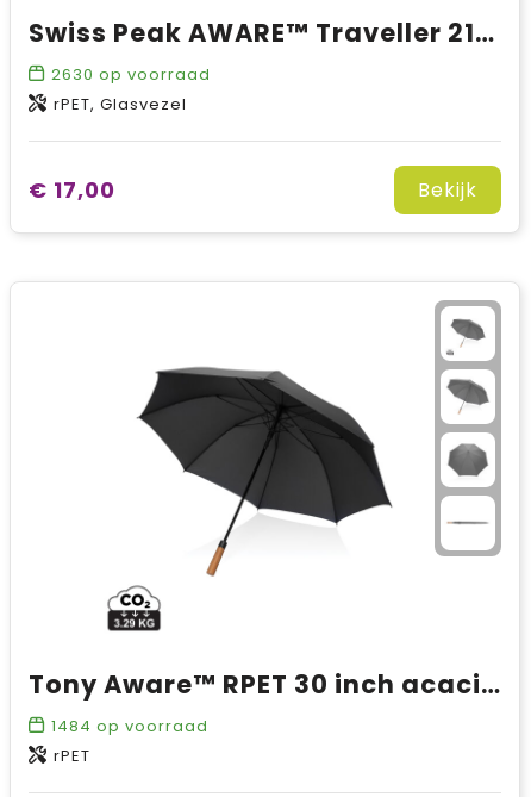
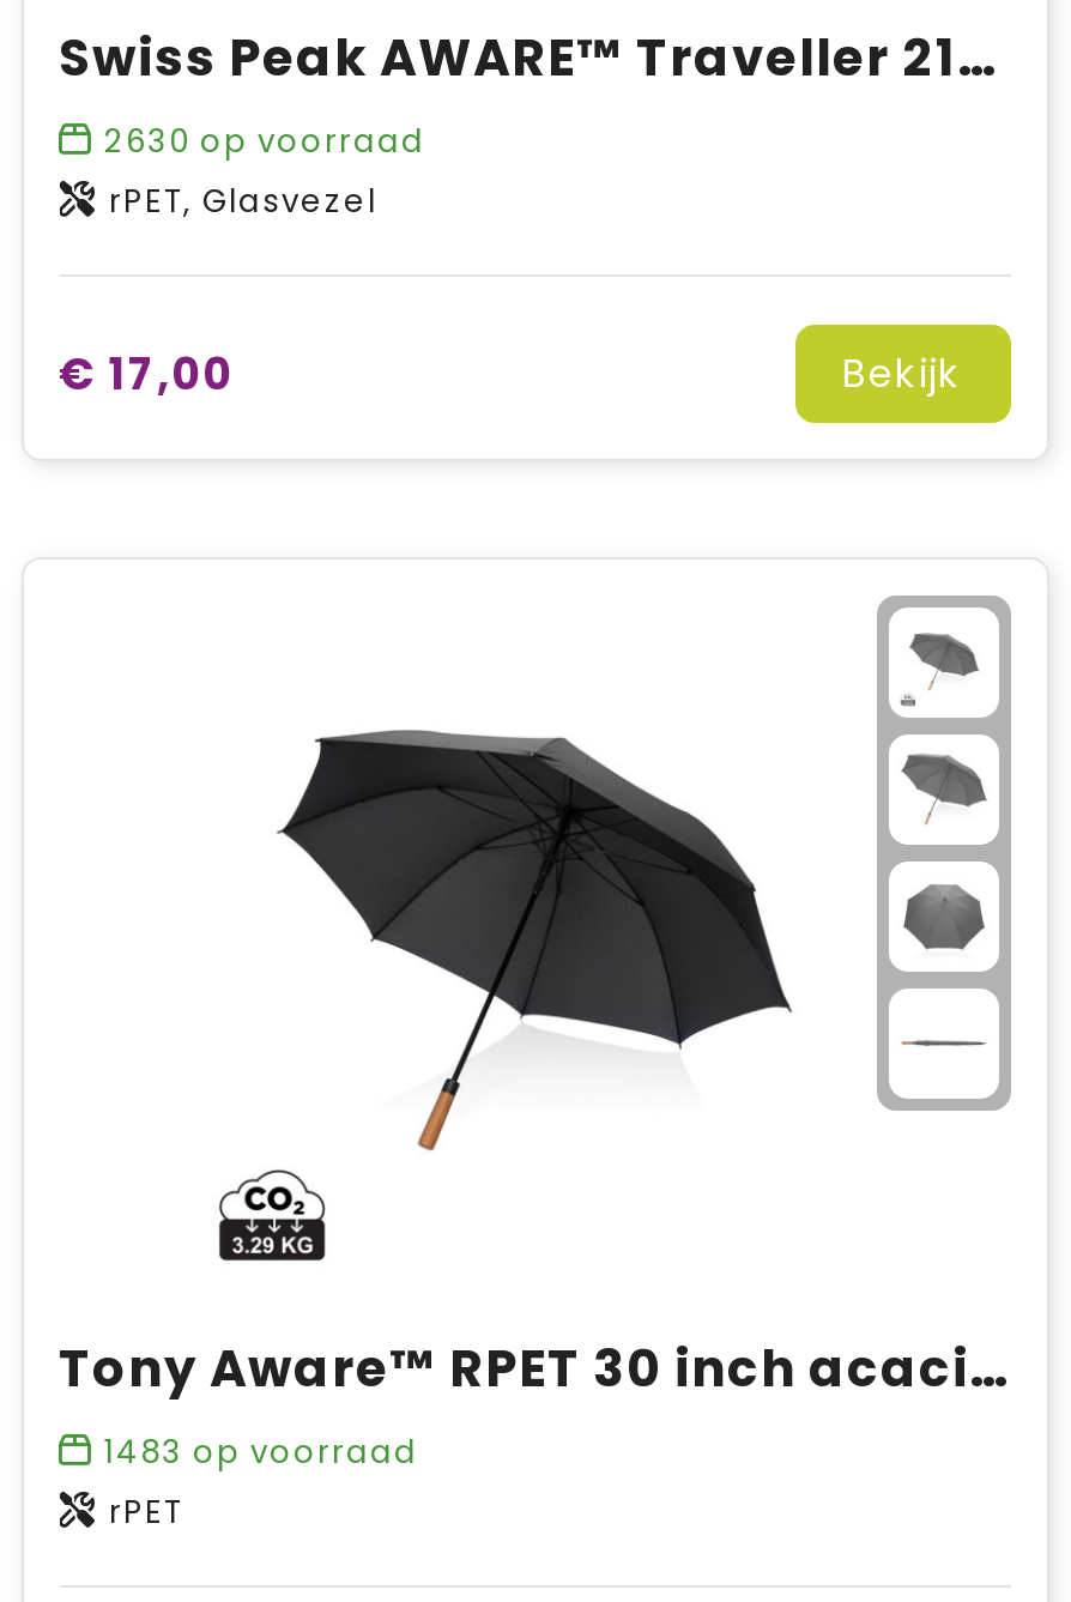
- 1484 op voorraad
+ 1483 op voorraad
